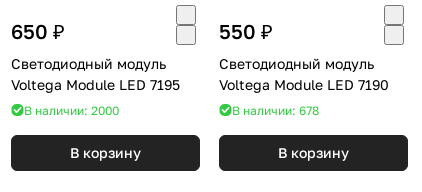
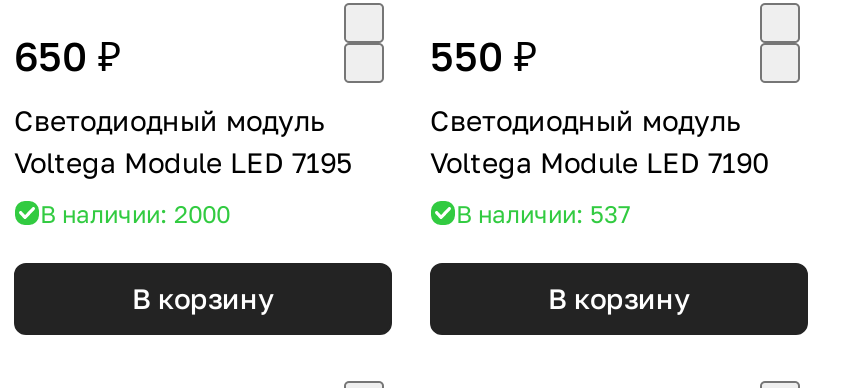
- В наличии: 678
+ В наличии: 537
